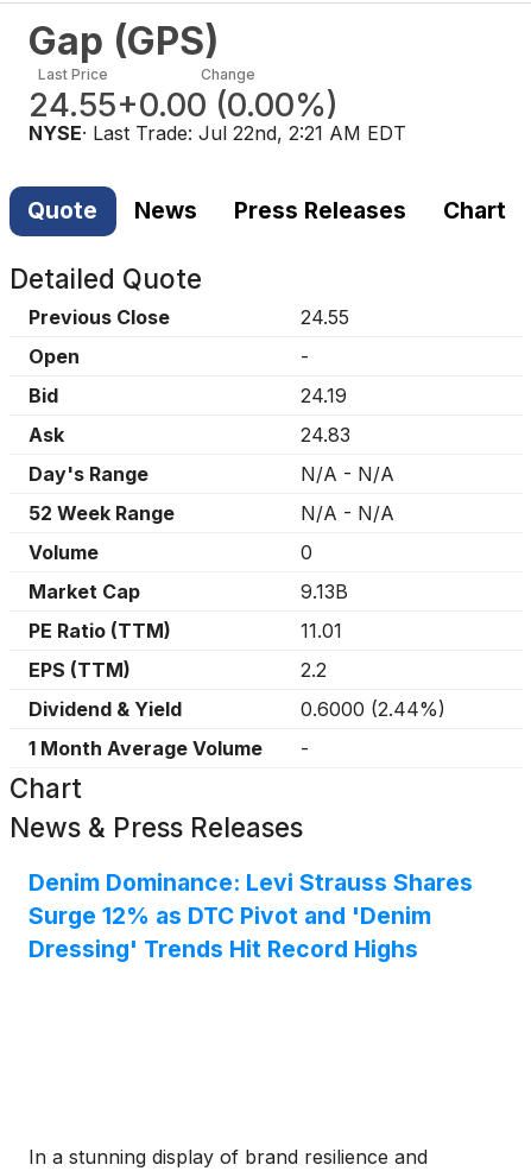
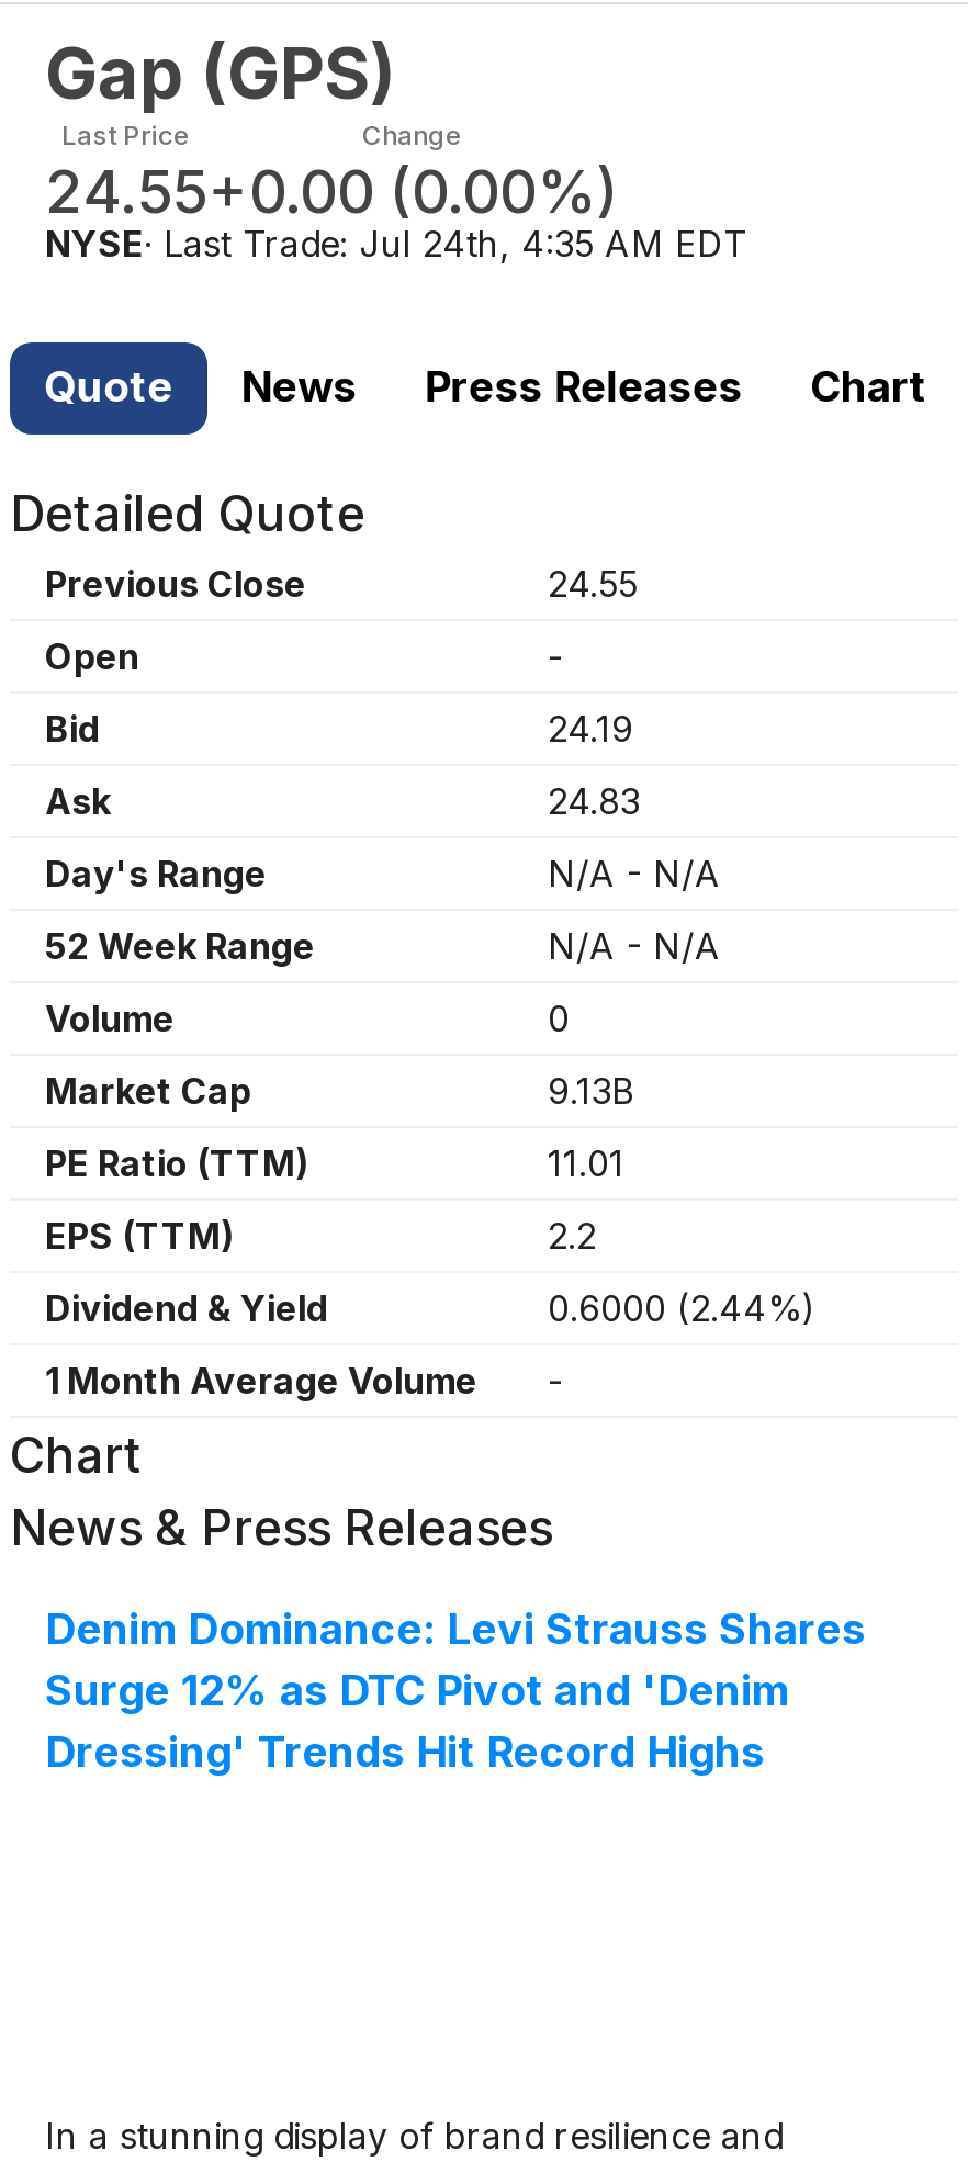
- NYSE · Last Trade: Jul 22nd, 2:21 AM EDT
+ NYSE · Last Trade: Jul 24th, 4:35 AM EDT
